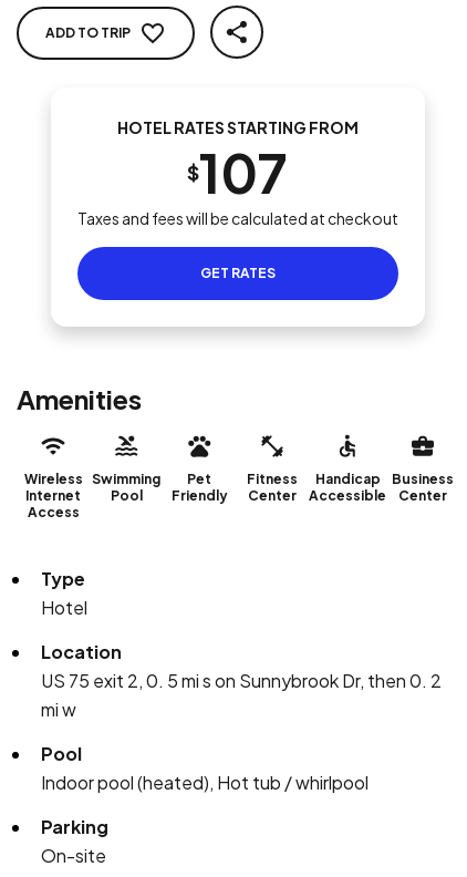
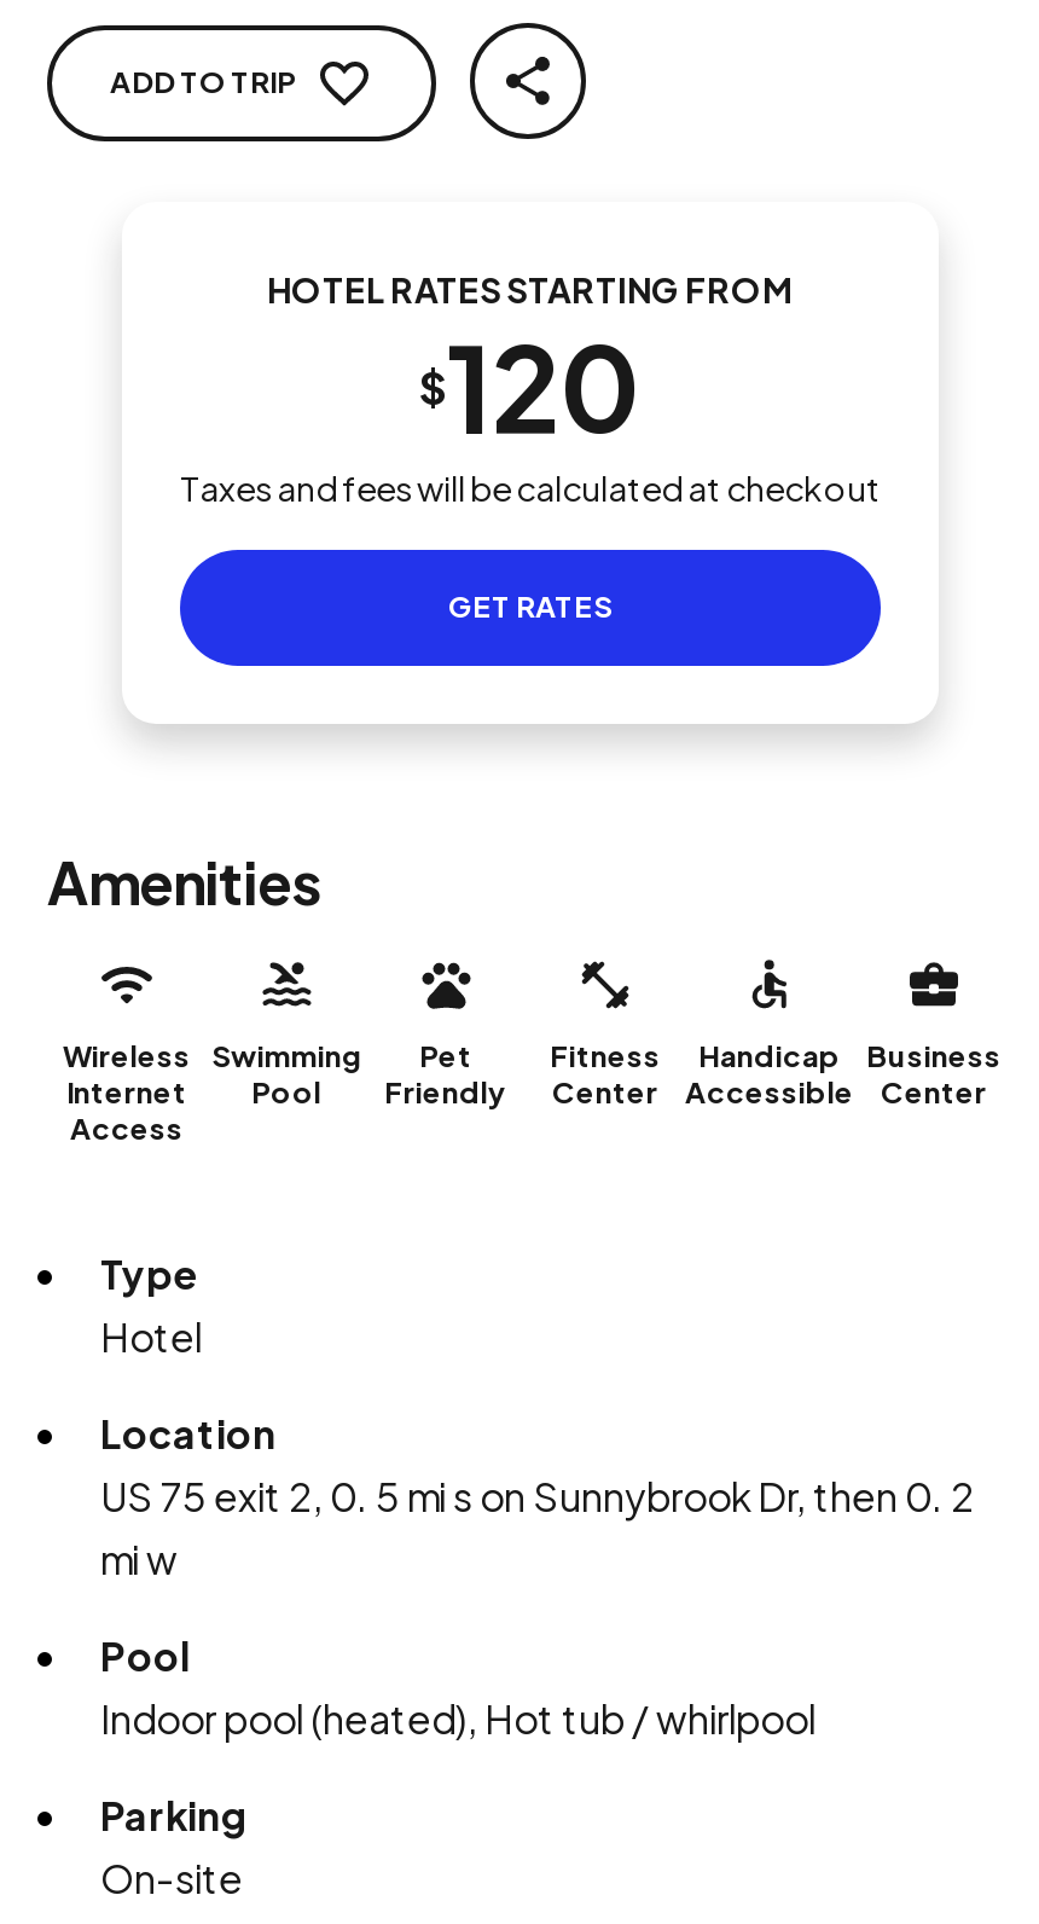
- $107
+ $120
